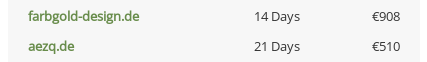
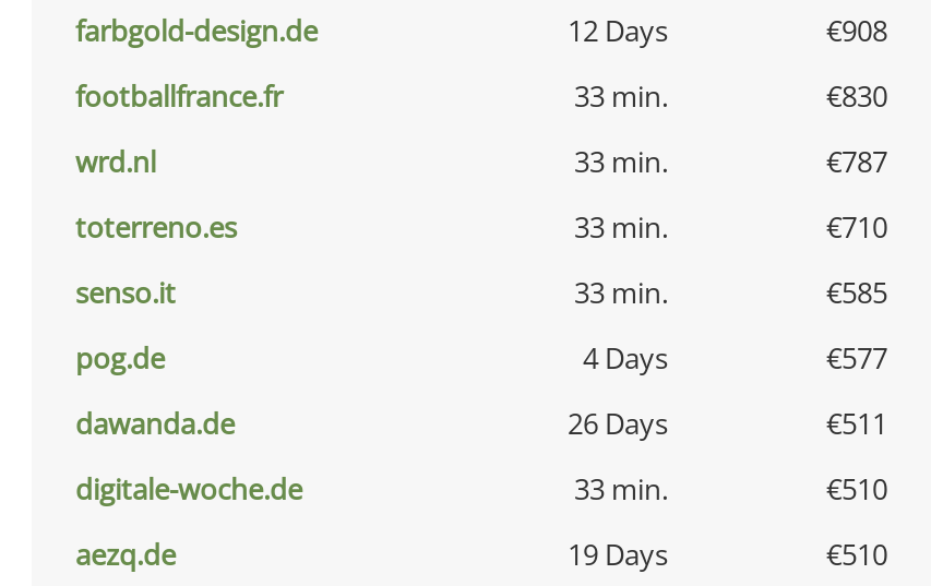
- 14 Days
+ 12 Days

+ footballfrance.fr
+ 33 min.
+ €830
+ wrd.nl
+ 33 min.
+ €787
+ toterreno.es
+ 33 min.
+ €710
+ senso.it
+ 33 min.
+ €585
+ pog.de
+ 4 Days
+ €577
+ dawanda.de
+ 26 Days
+ €511
+ digitale-woche.de
+ 33 min.
+ €510

- 21 Days
+ 19 Days
